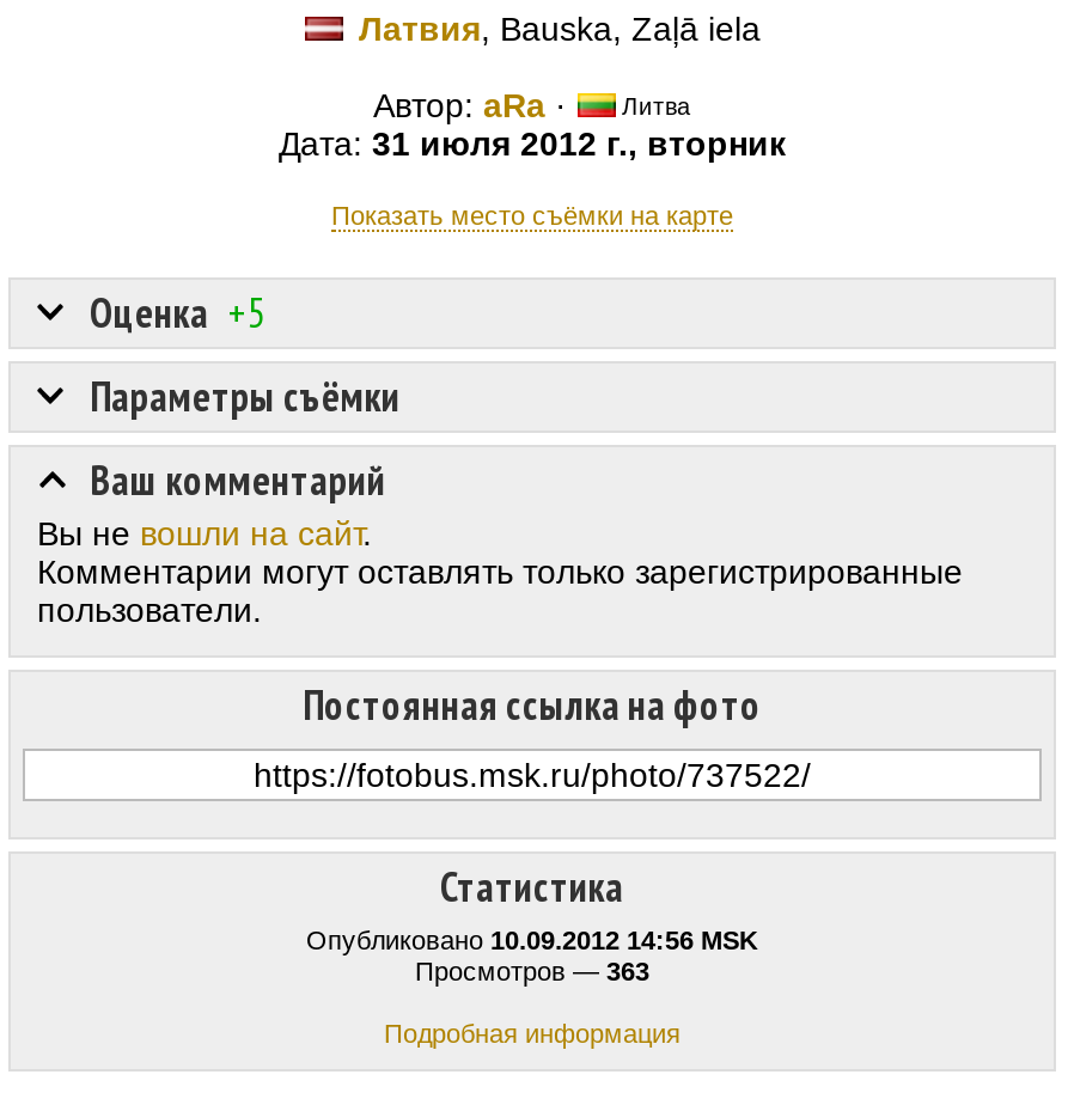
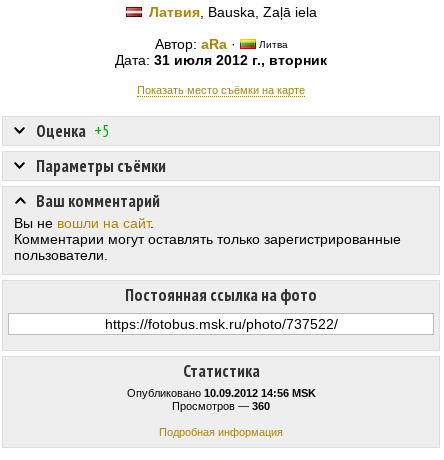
- Просмотров — 363
+ Просмотров — 360
